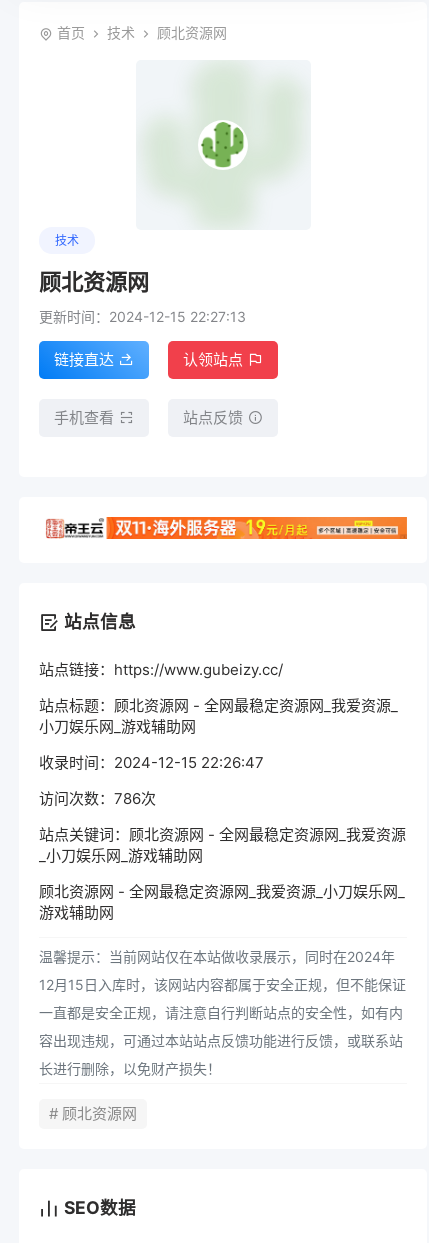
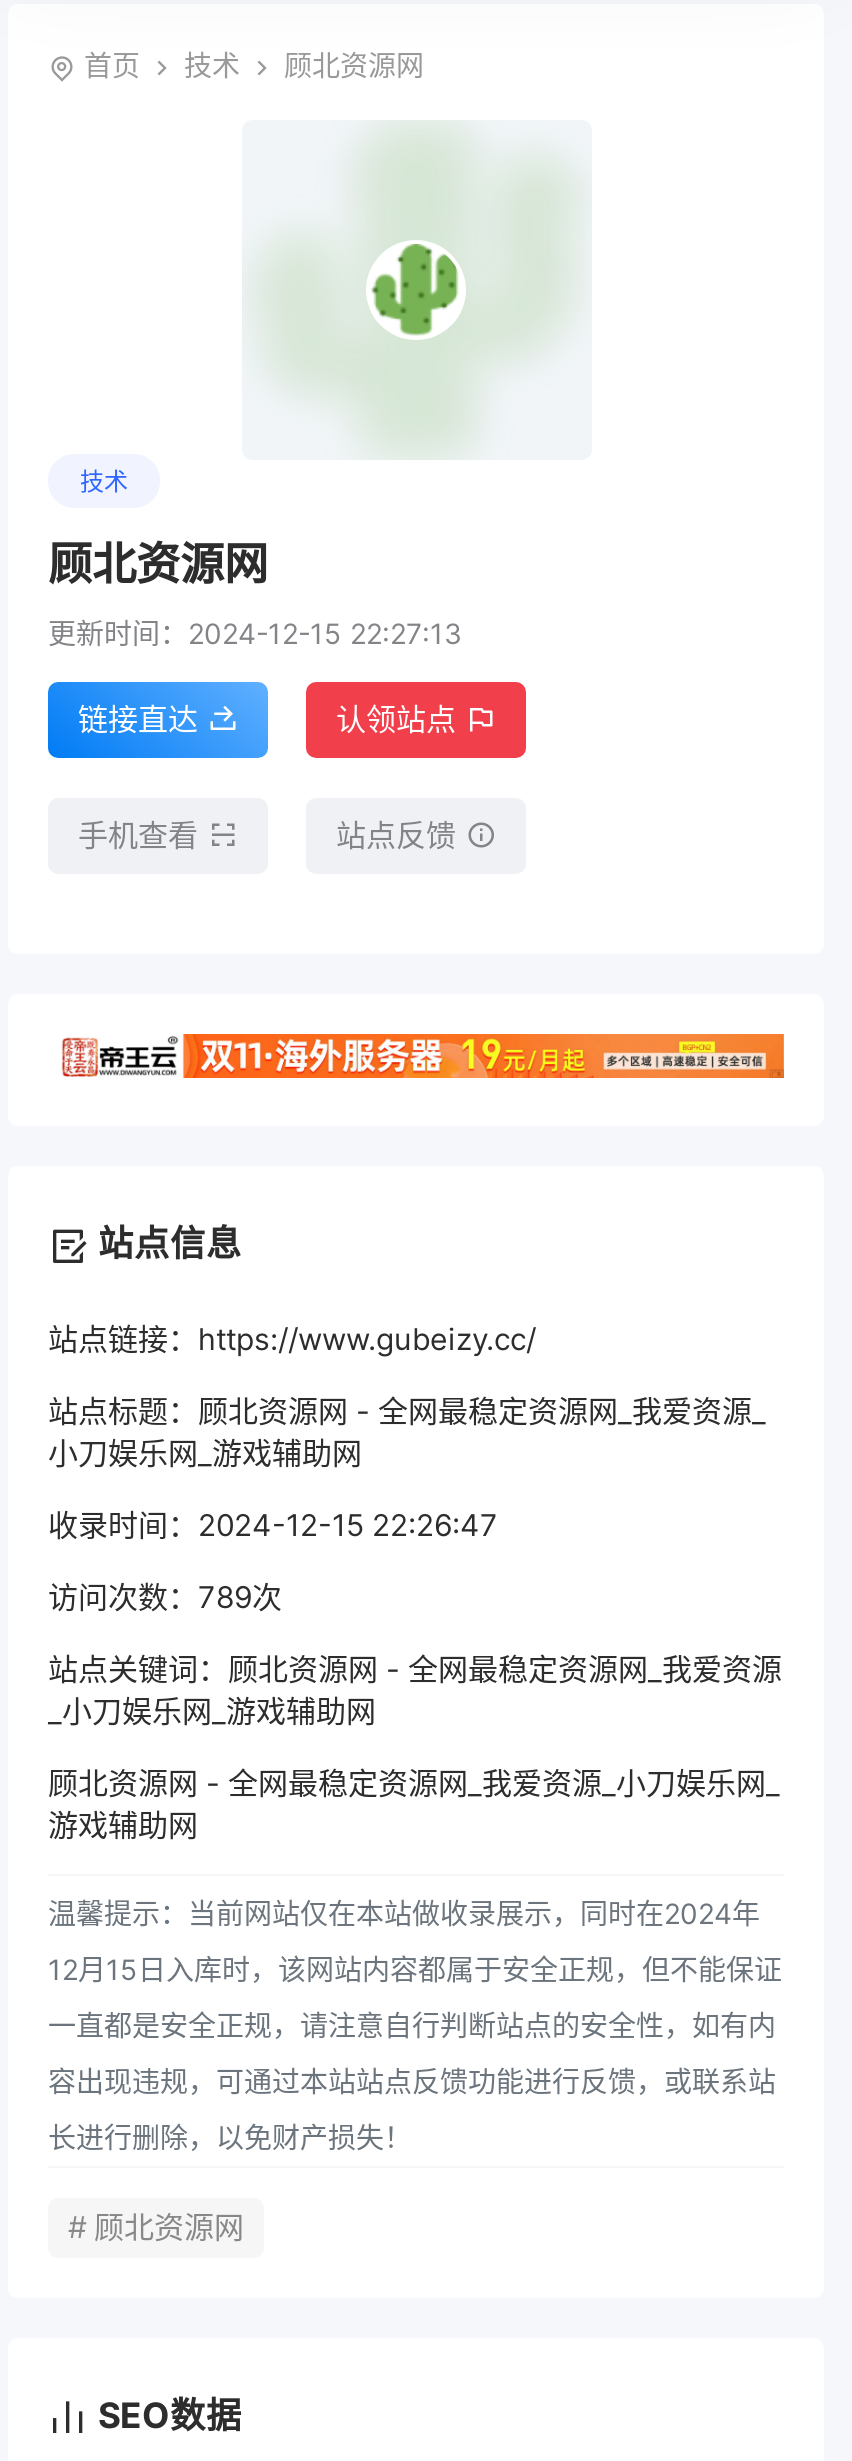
- 访问次数：786次
+ 访问次数：789次
